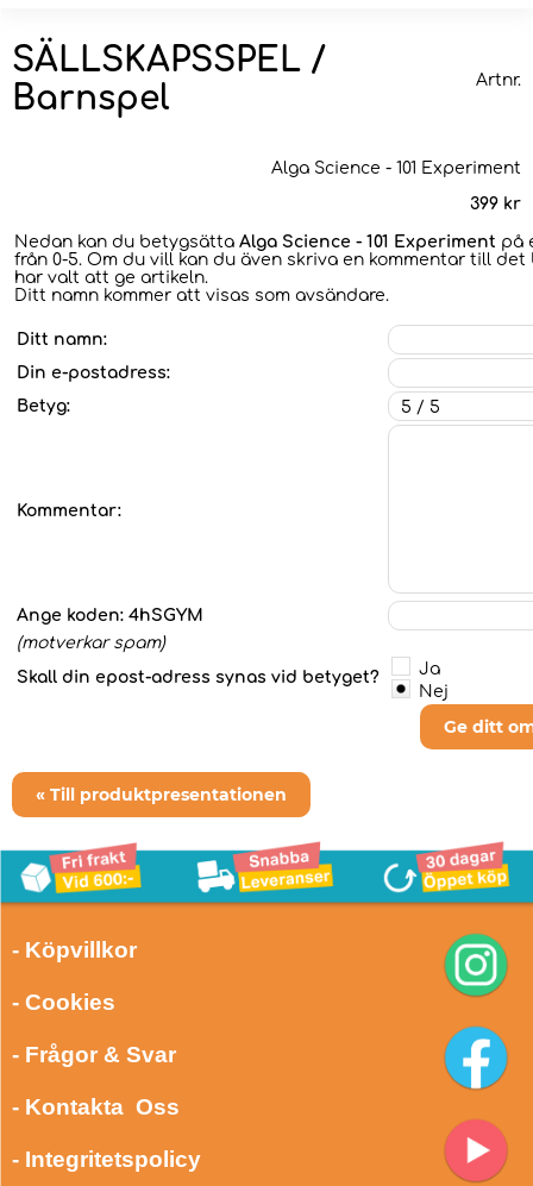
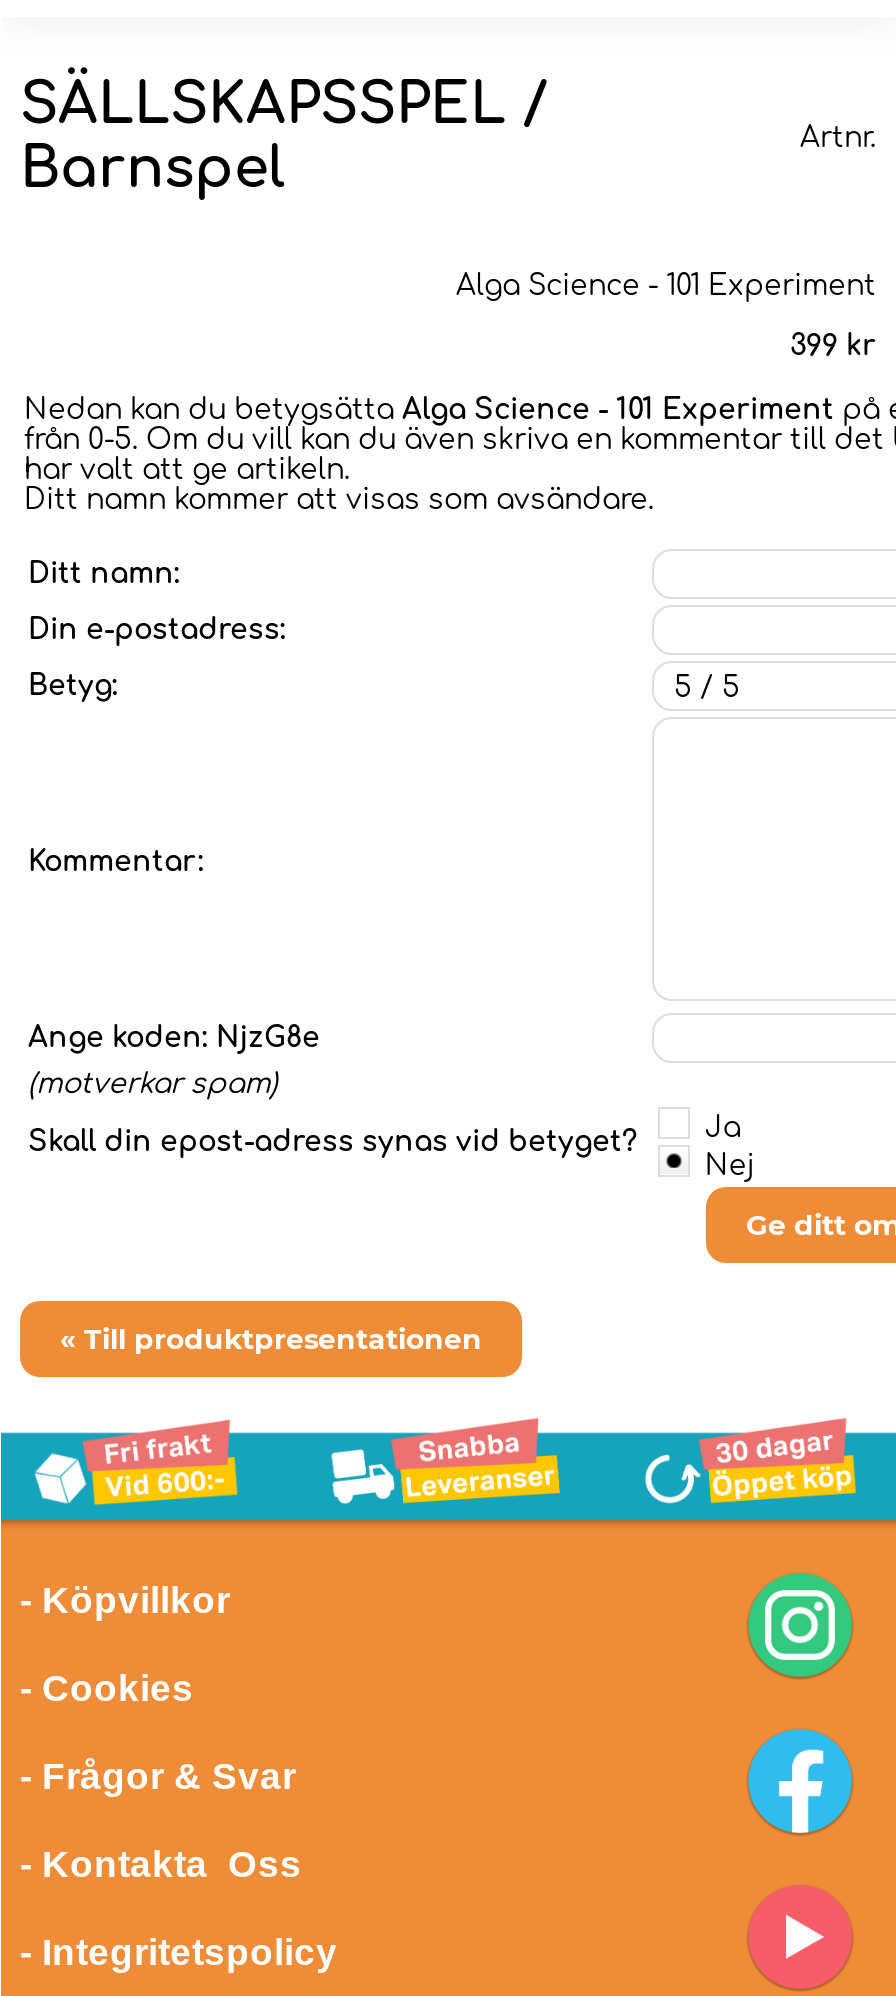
- Ange koden: 4hSGYM
+ Ange koden: NjzG8e
